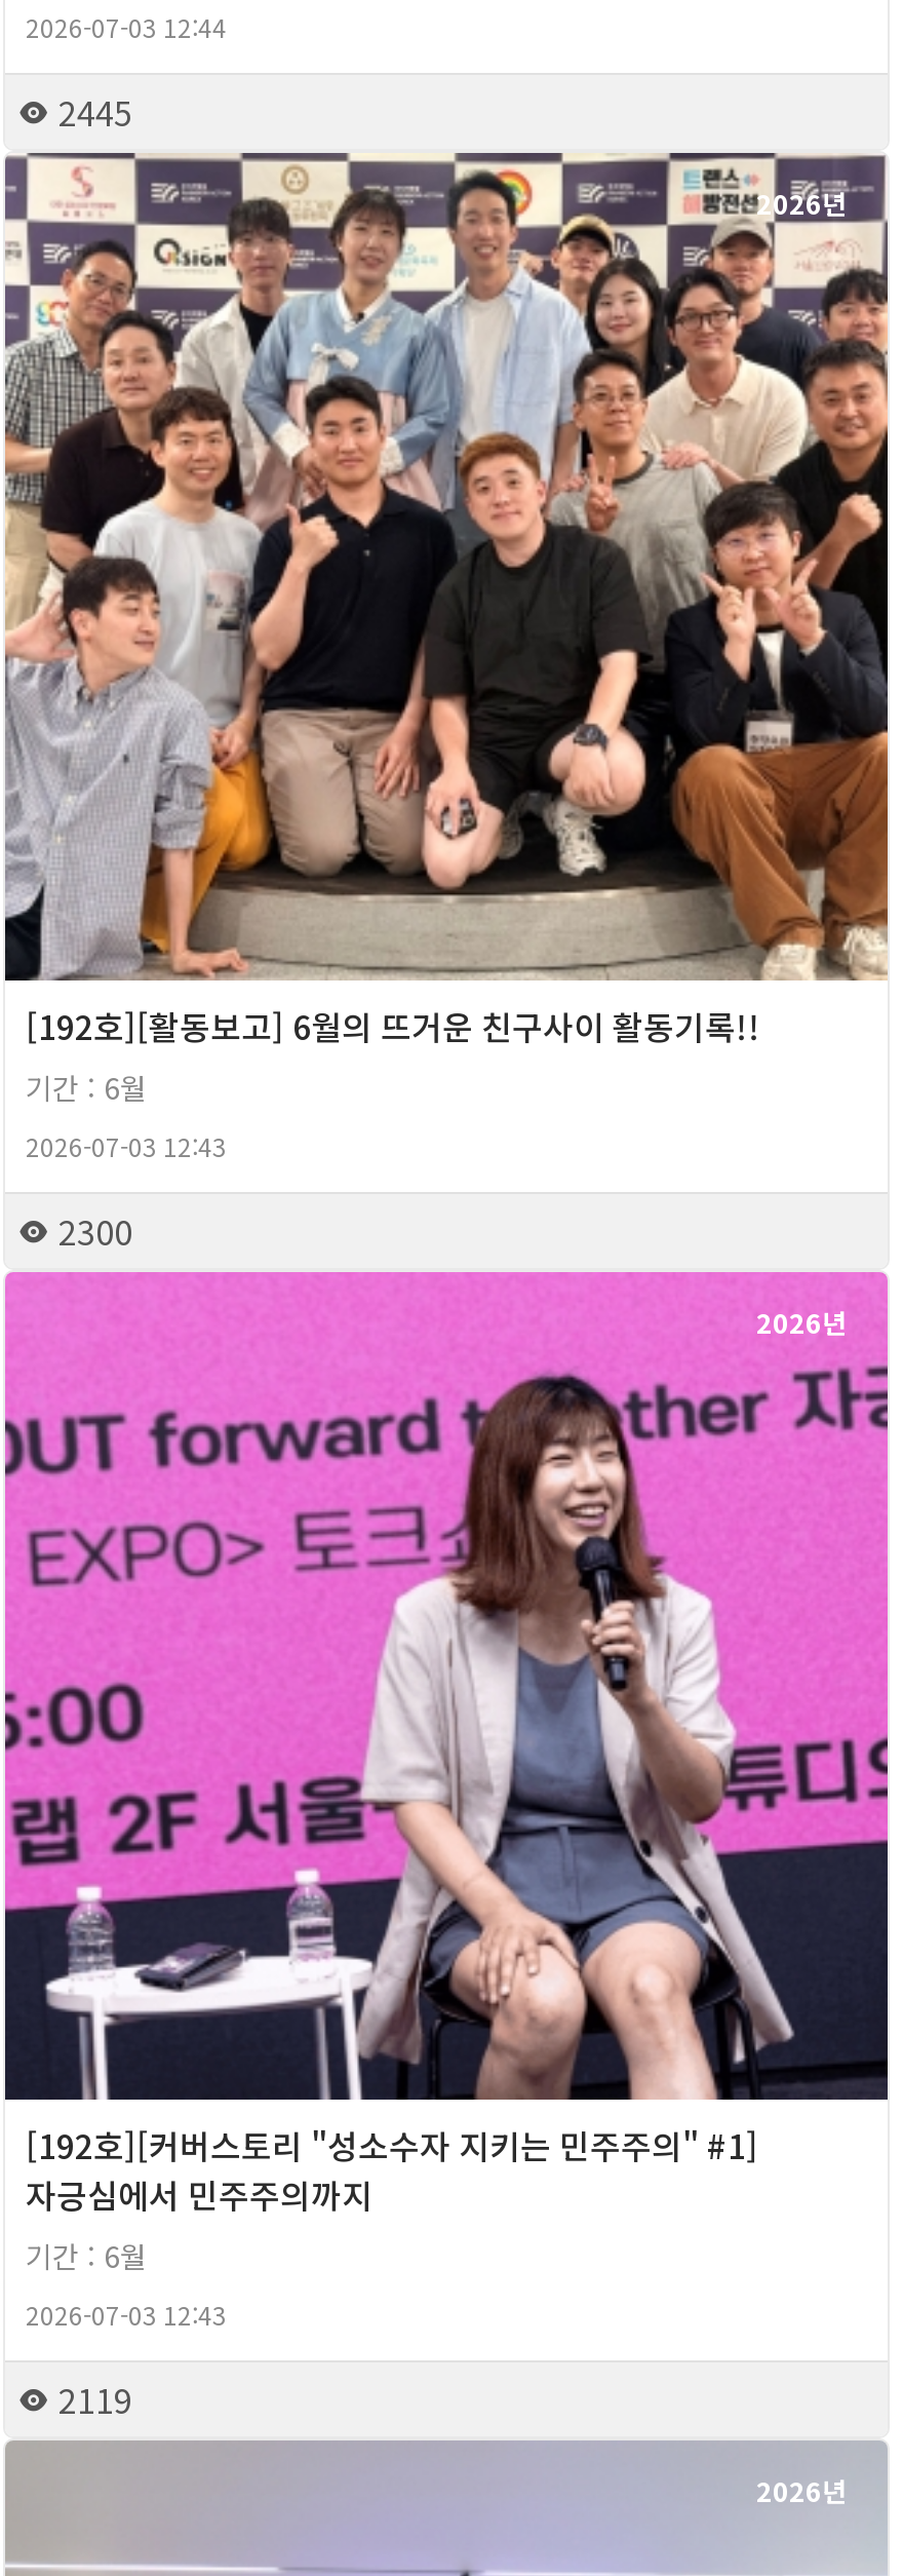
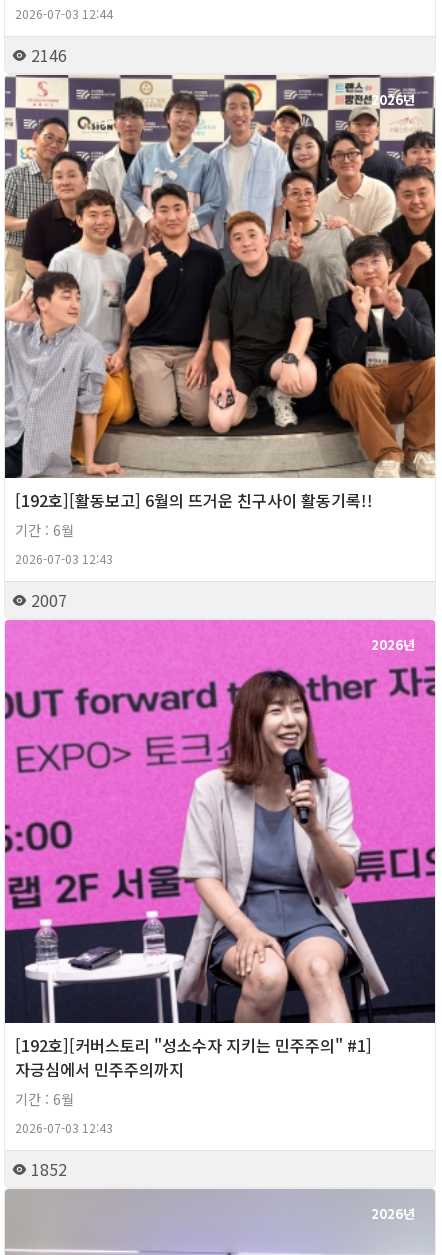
- 2445
+ 2146

- 2300
+ 2007

- 2119
+ 1852
